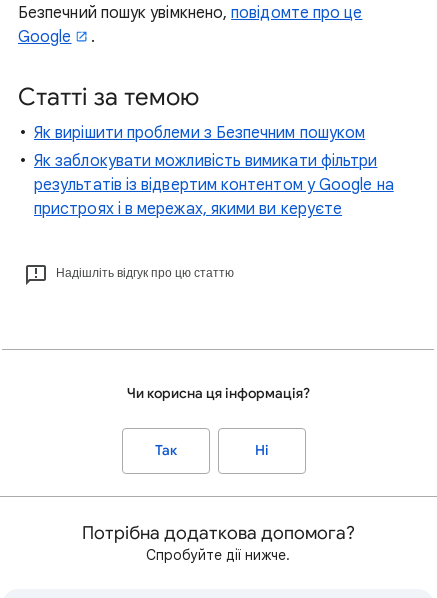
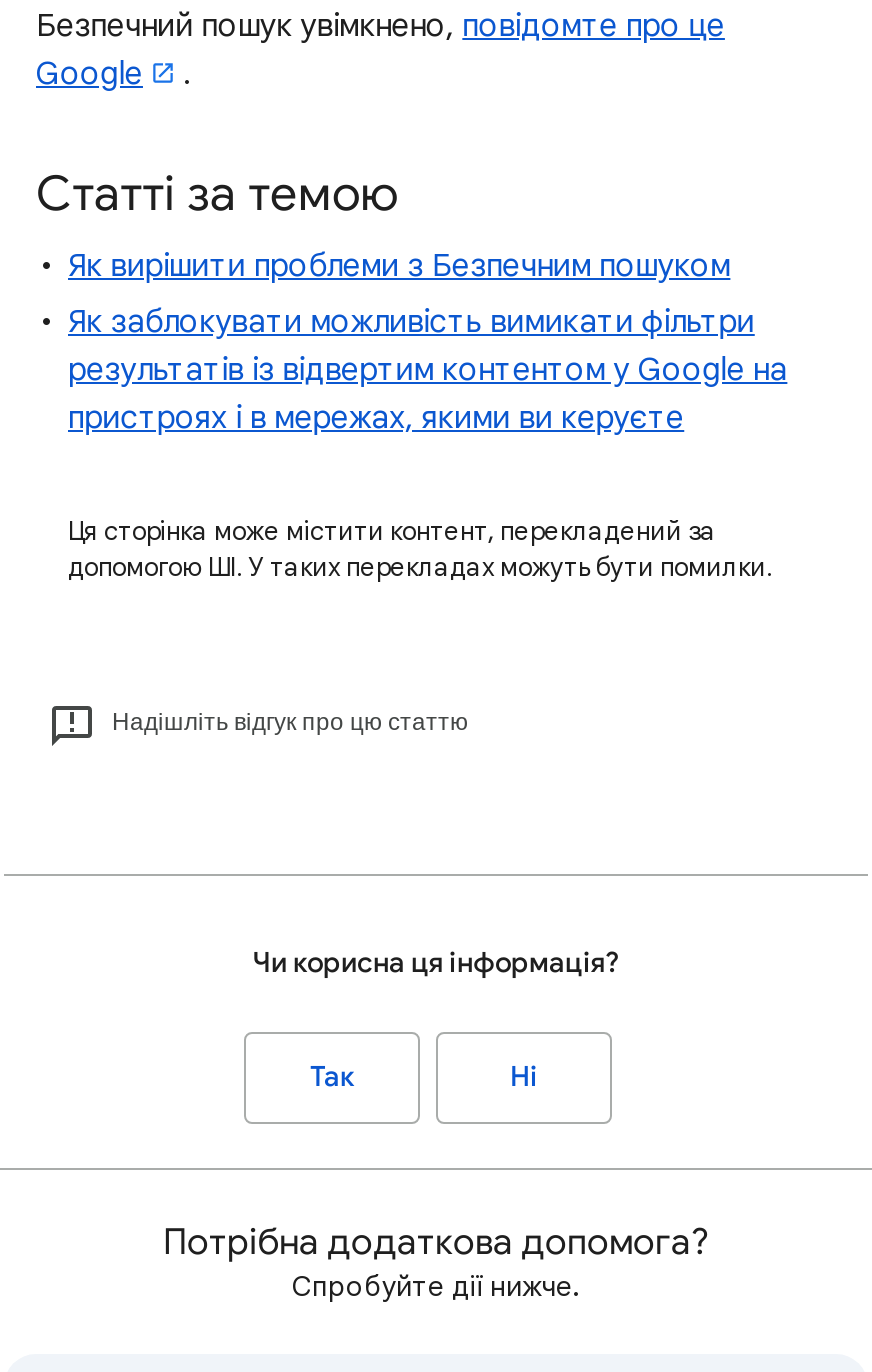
+ Ця сторінка може містити контент, перекладений за
+ допомогою ШІ. У таких перекладах можуть бути помилки.
